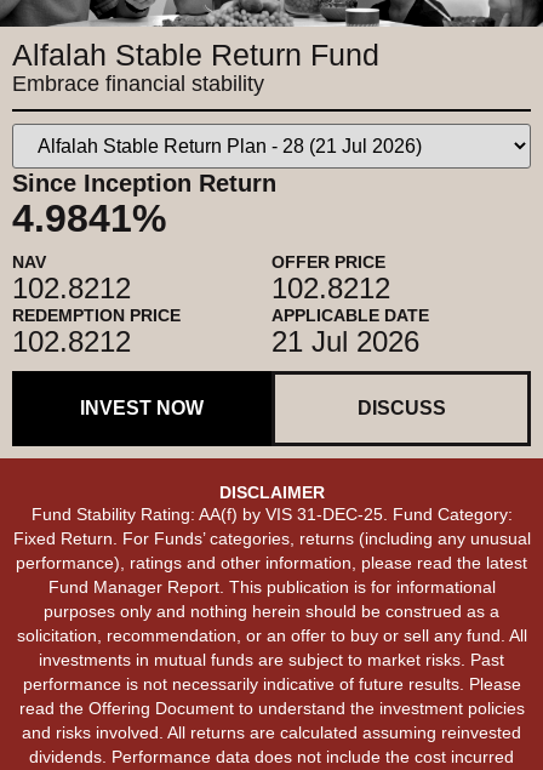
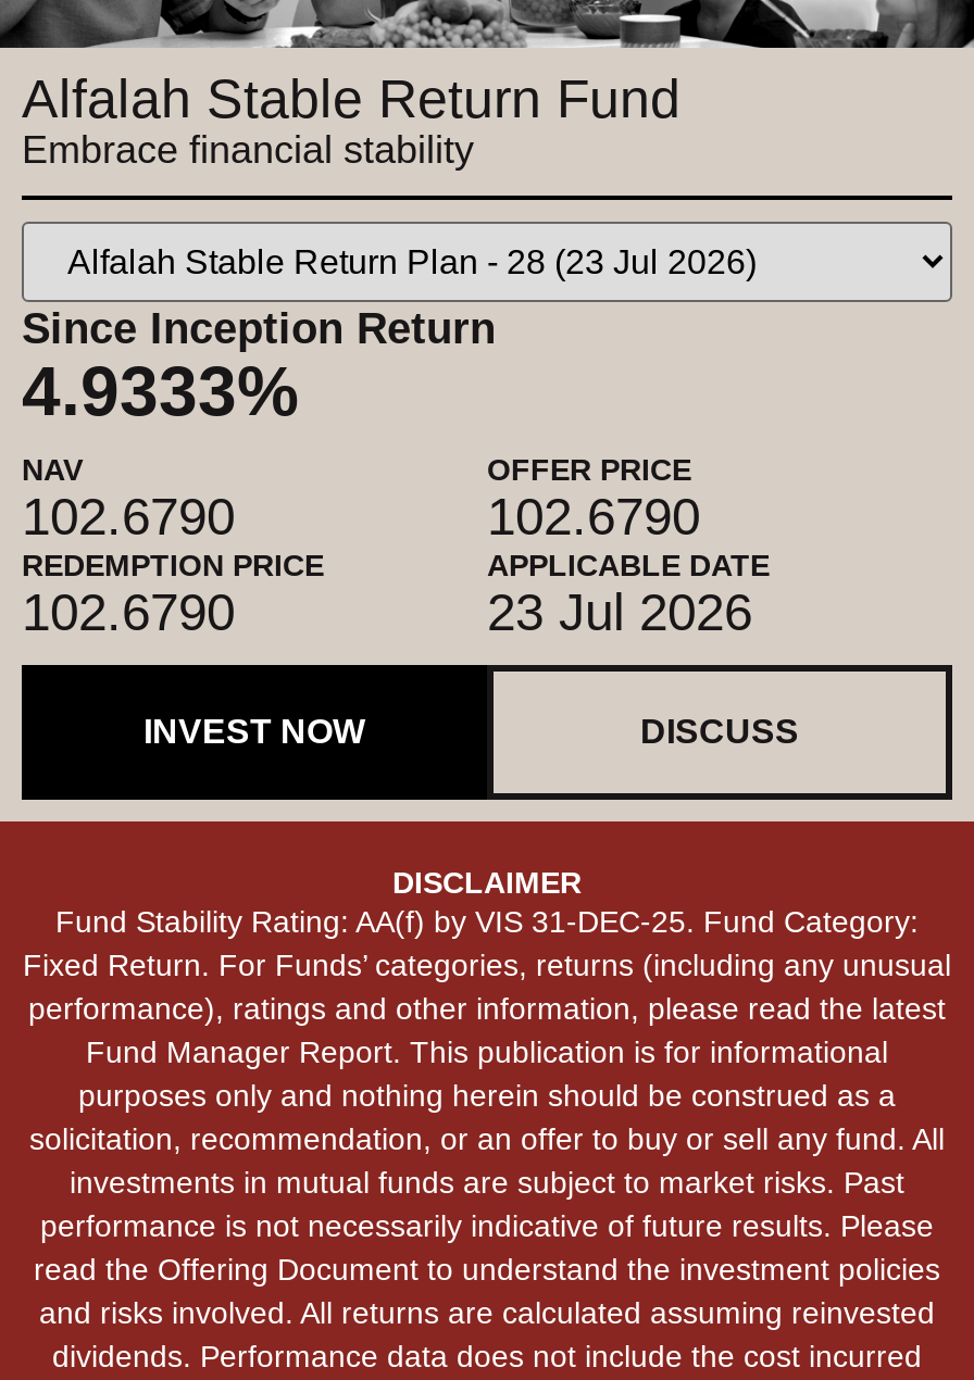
- 4.9841%
+ 4.9333%

- 102.8212
+ 102.6790

- 102.8212
+ 102.6790

- 102.8212
+ 102.6790

- 21 Jul 2026
+ 23 Jul 2026
